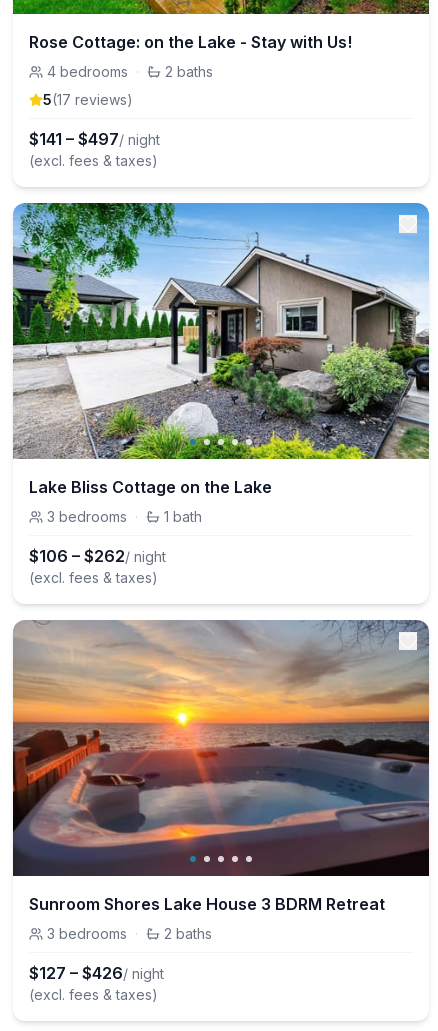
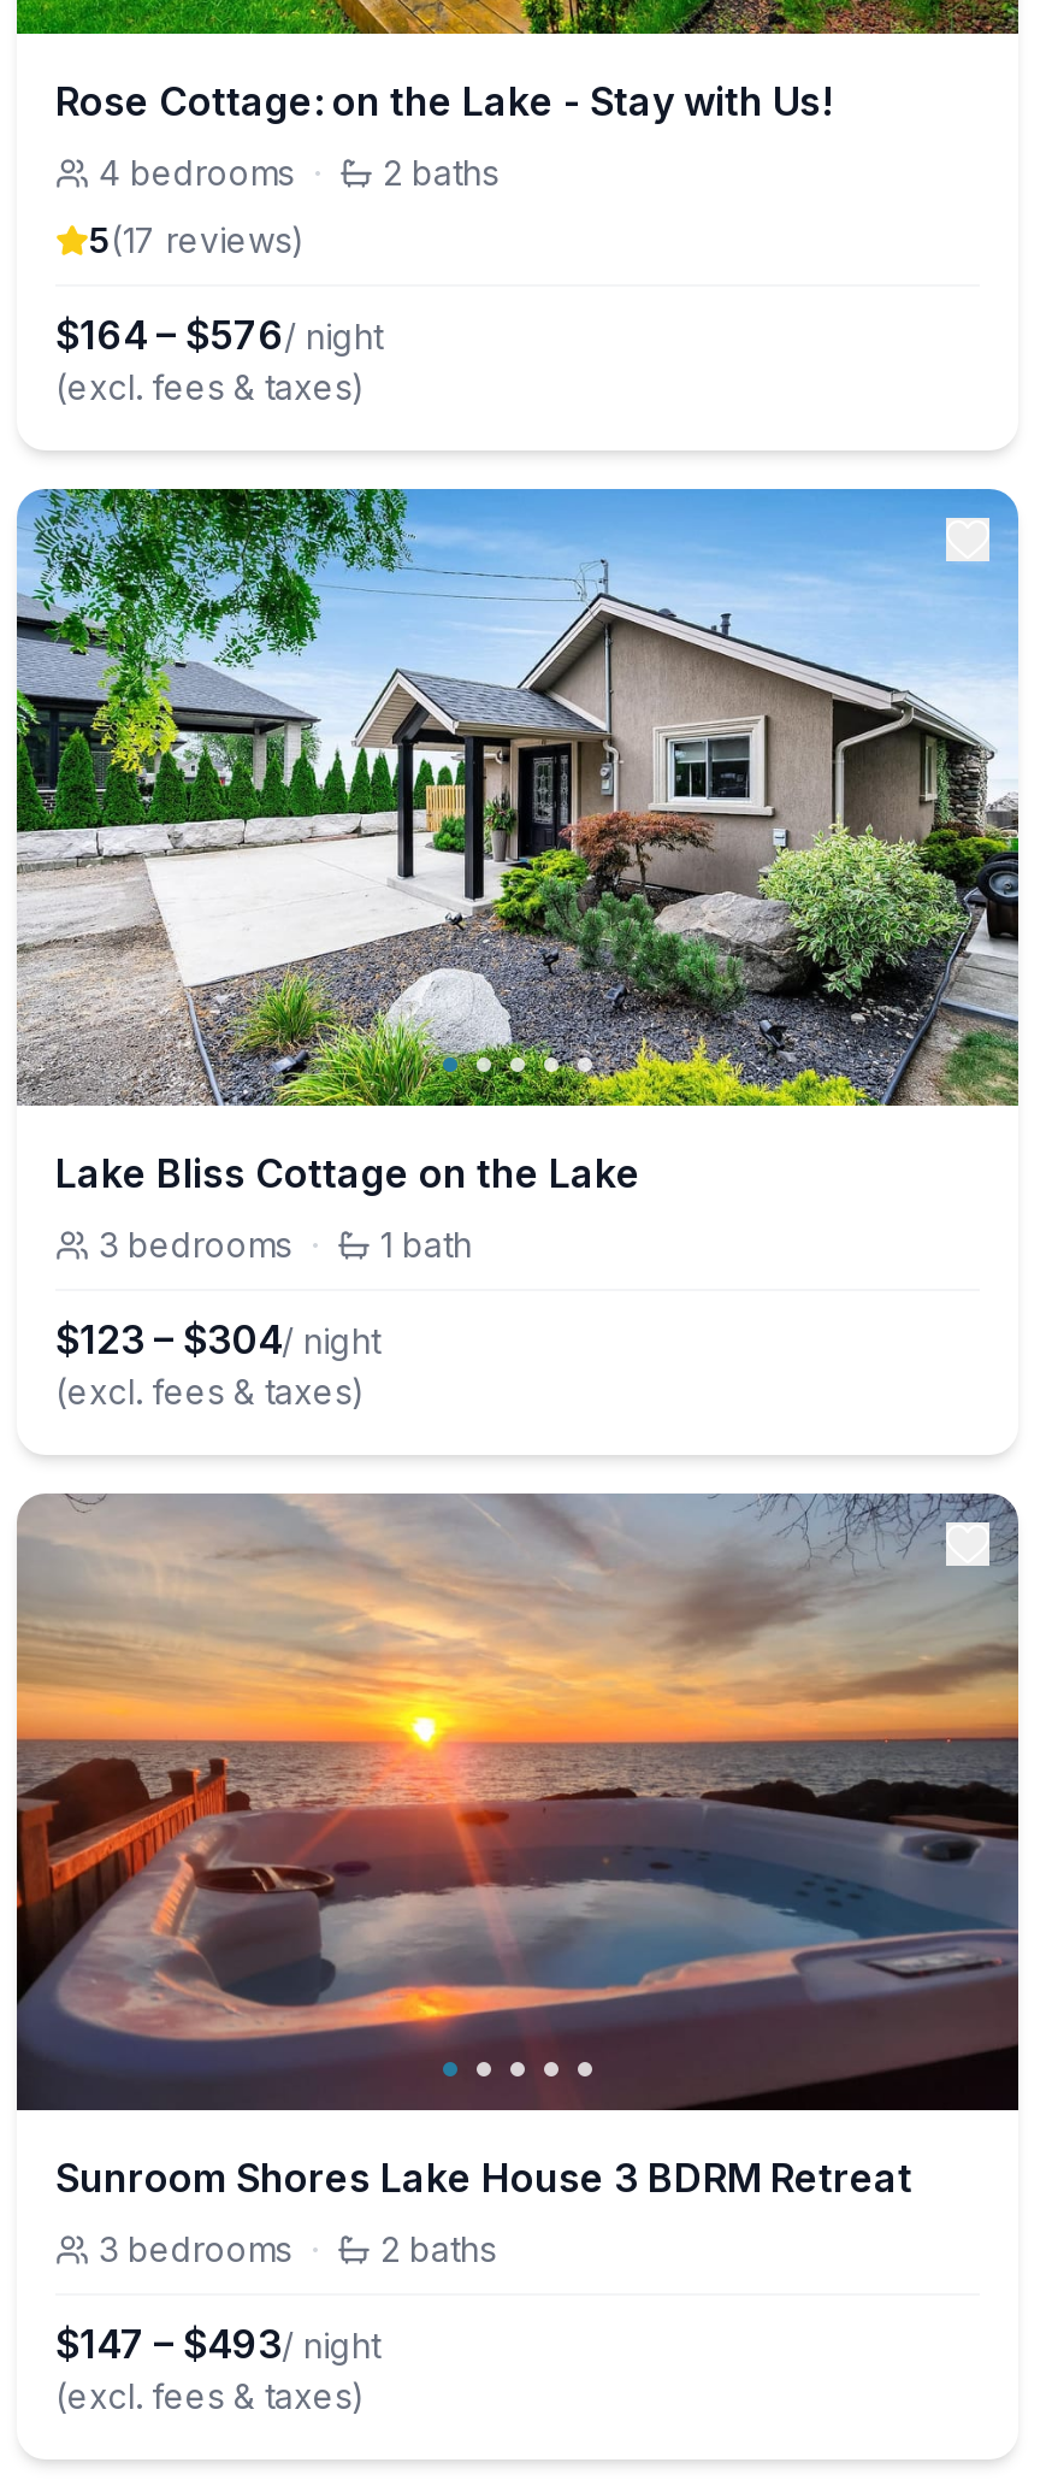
- $141 – $497 / night
+ $164 – $576 / night

- $106 – $262 / night
+ $123 – $304 / night

- $127 – $426 / night
+ $147 – $493 / night
